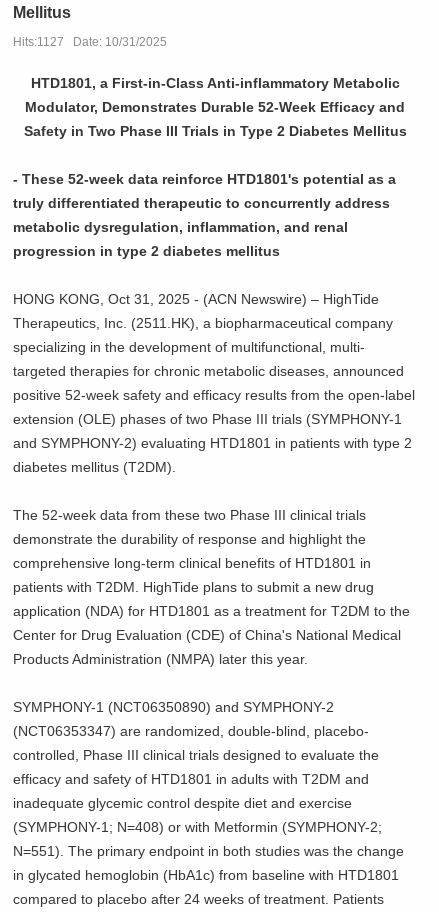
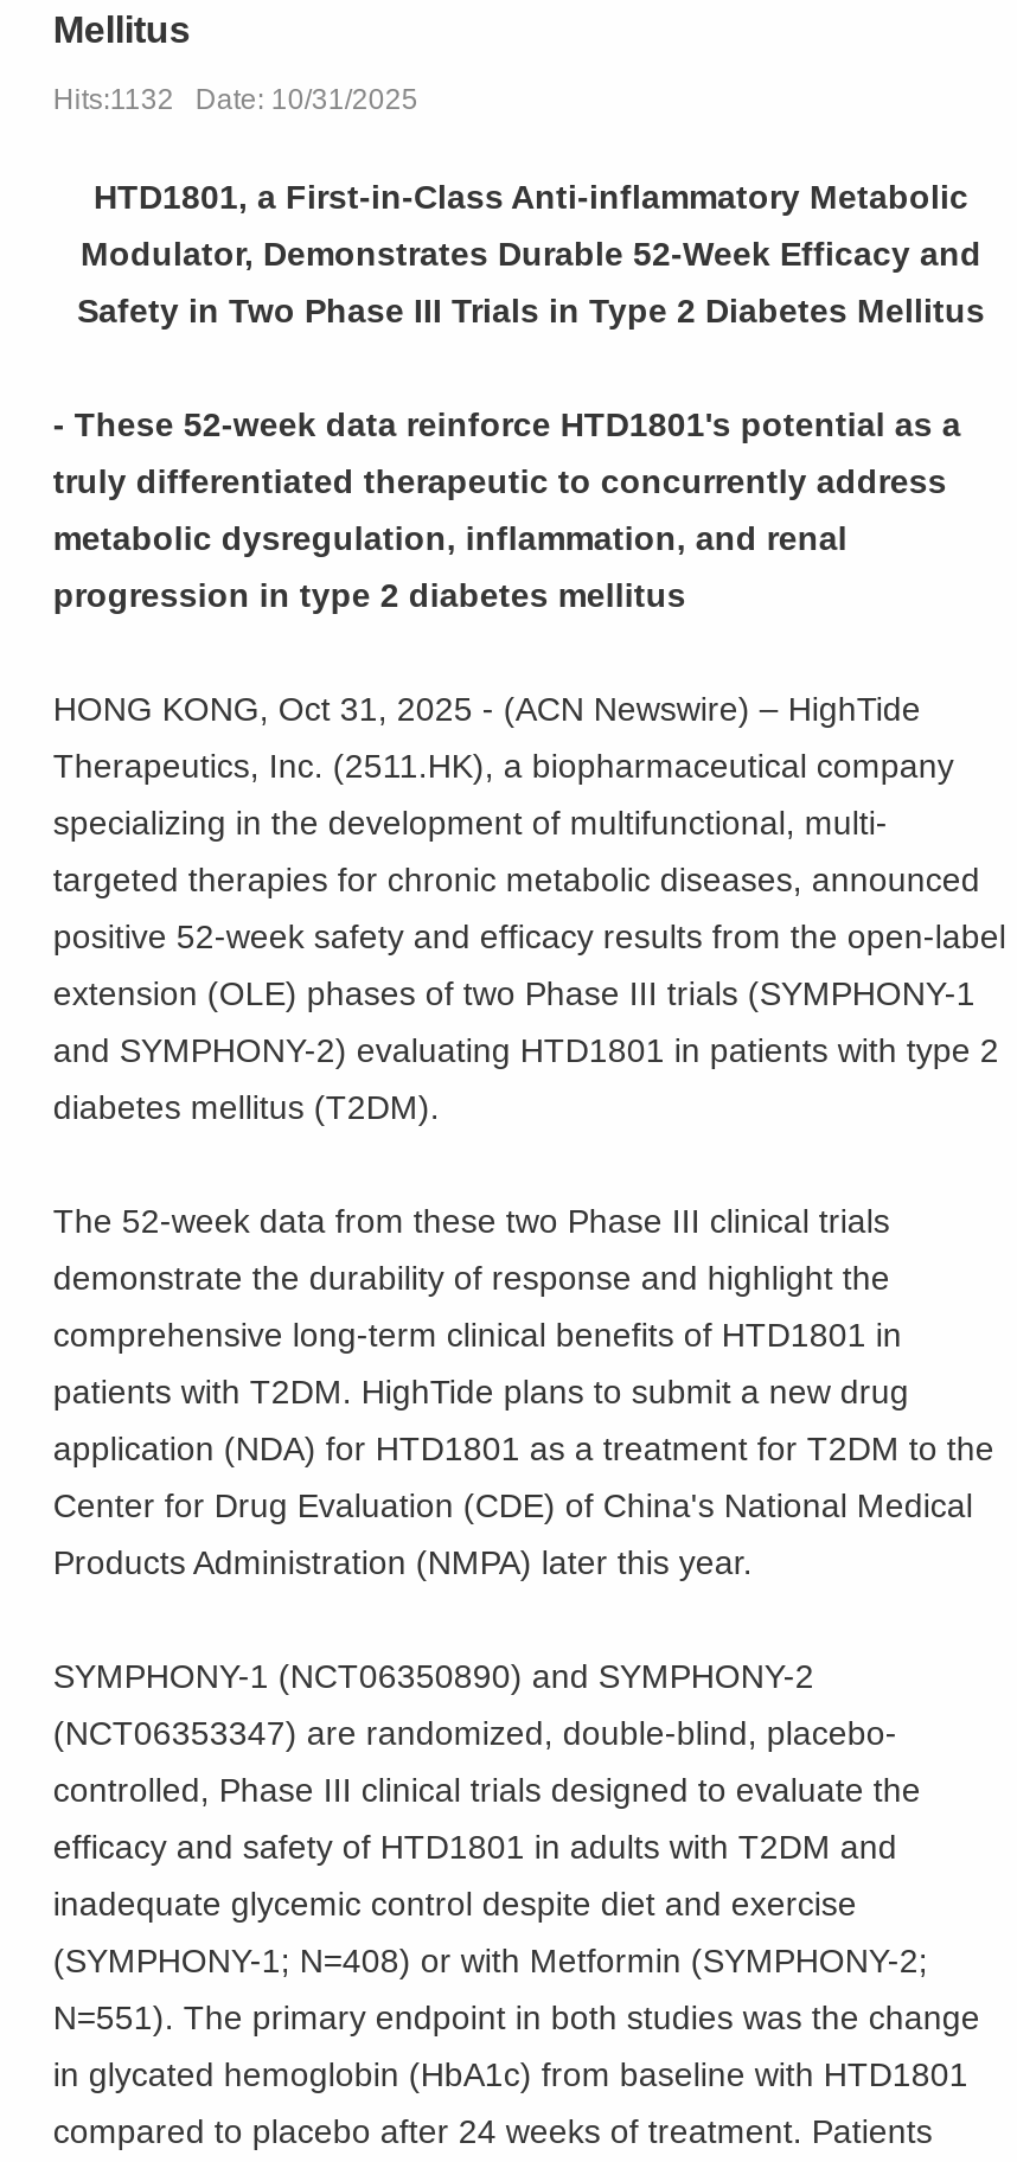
- Hits:1127 Date: 10/31/2025
+ Hits:1132 Date: 10/31/2025
